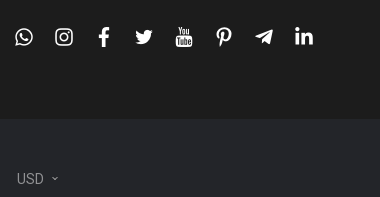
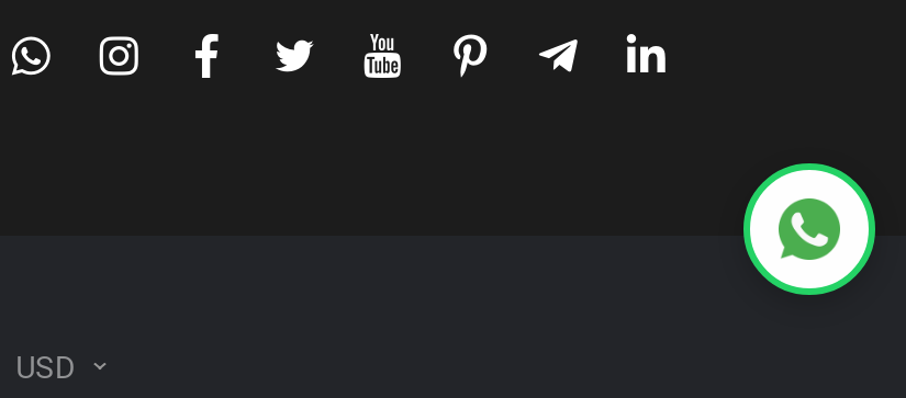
+ [image]
